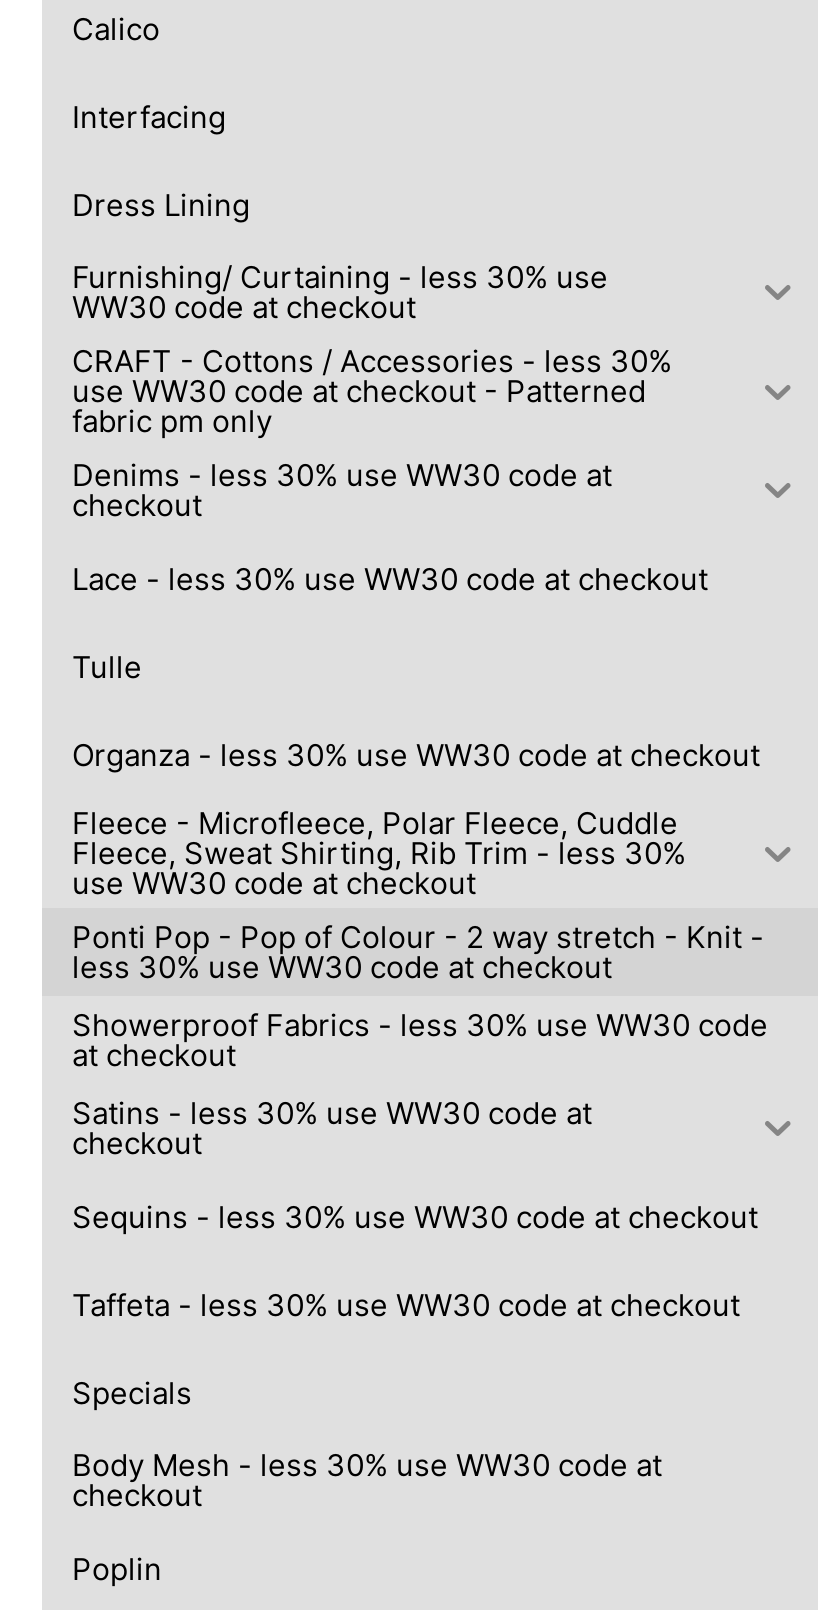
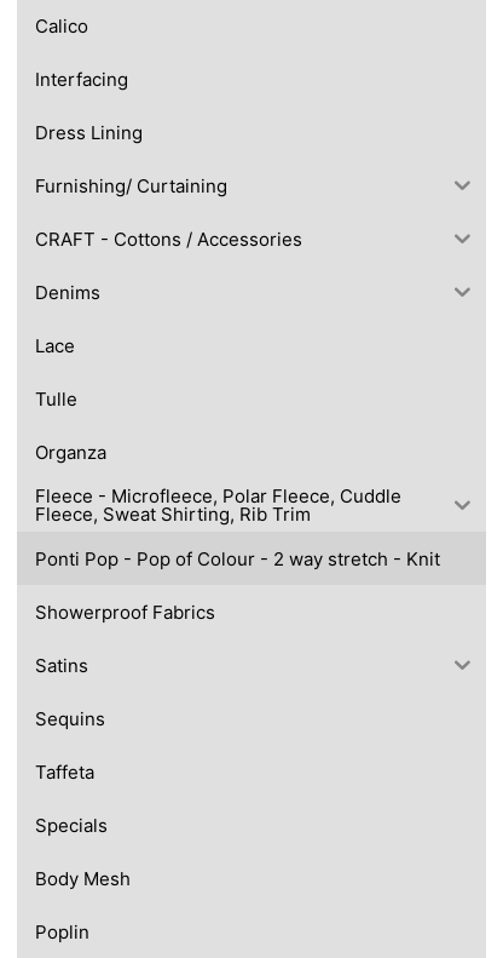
- Furnishing/ Curtaining - less 30% use
- WW30 code at checkout
- CRAFT - Cottons / Accessories - less 30%
- use WW30 code at checkout - Patterned
- fabric pm only
- Denims - less 30% use WW30 code at
- checkout
- Lace - less 30% use WW30 code at checkout
+ Furnishing/ Curtaining
+ CRAFT - Cottons / Accessories
+ Denims
+ Lace

- Organza - less 30% use WW30 code at checkout
+ Organza

- Fleece, Sweat Shirting, Rib Trim - less 30%
- use WW30 code at checkout
- Ponti Pop - Pop of Colour - 2 way stretch - Knit -
- less 30% use WW30 code at checkout
- Showerproof Fabrics - less 30% use WW30 code
- at checkout
- Satins - less 30% use WW30 code at
- checkout
- Sequins - less 30% use WW30 code at checkout
- Taffeta - less 30% use WW30 code at checkout
+ Fleece, Sweat Shirting, Rib Trim
+ Ponti Pop - Pop of Colour - 2 way stretch - Knit
+ Showerproof Fabrics
+ Satins
+ Sequins
+ Taffeta

- Body Mesh - less 30% use WW30 code at
- checkout
+ Body Mesh
